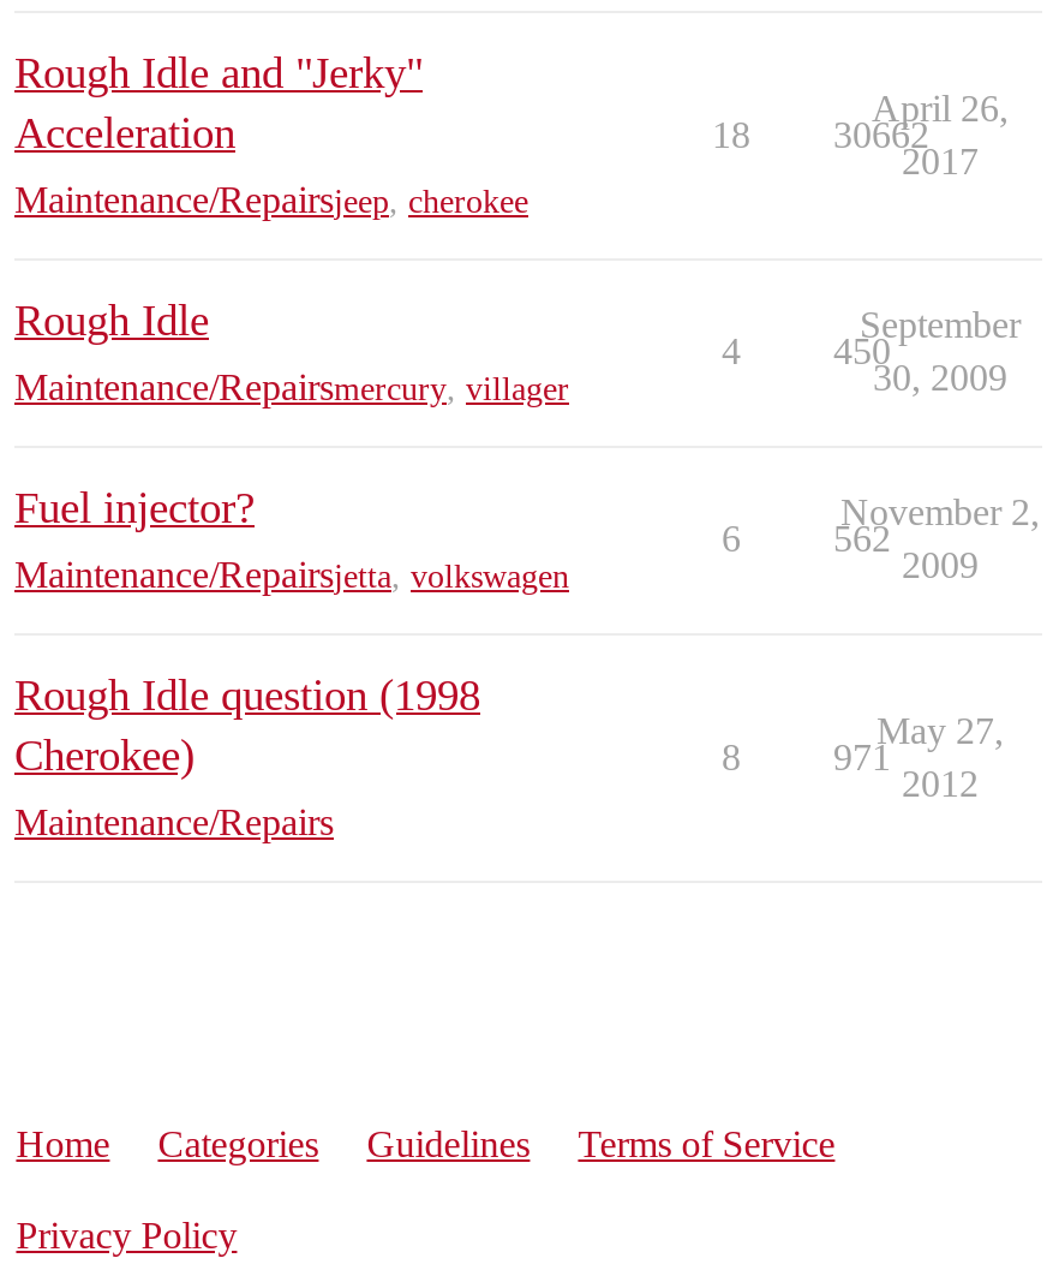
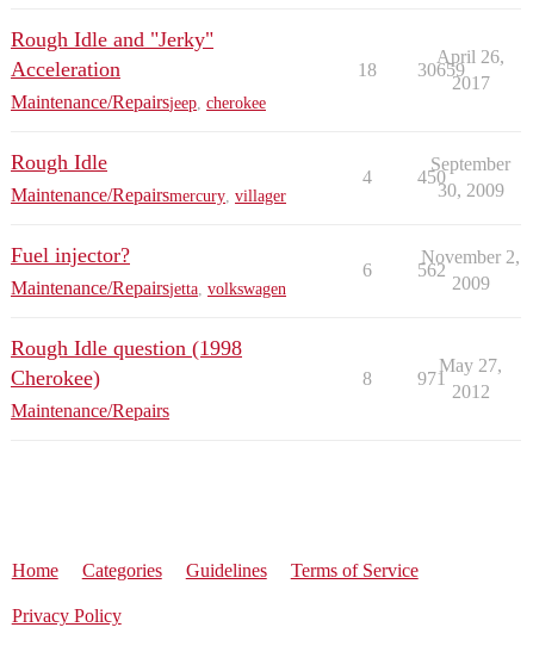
- 30662
+ 30659
